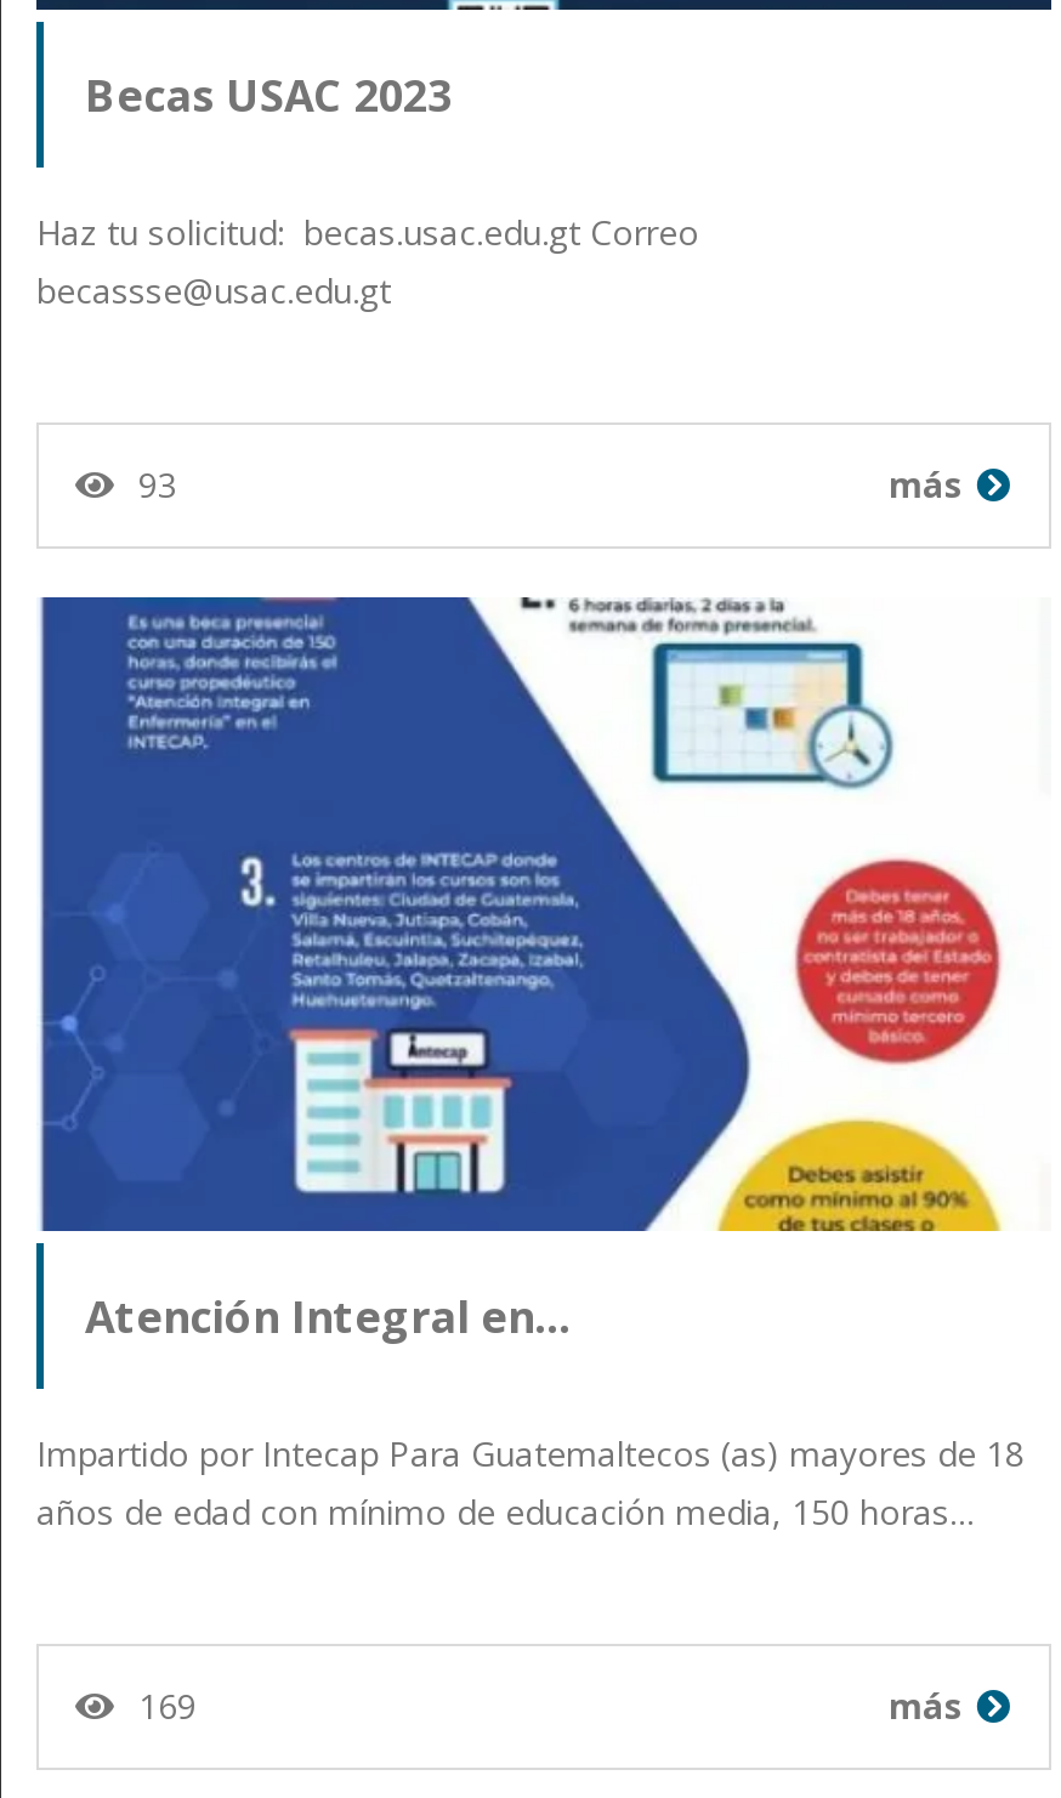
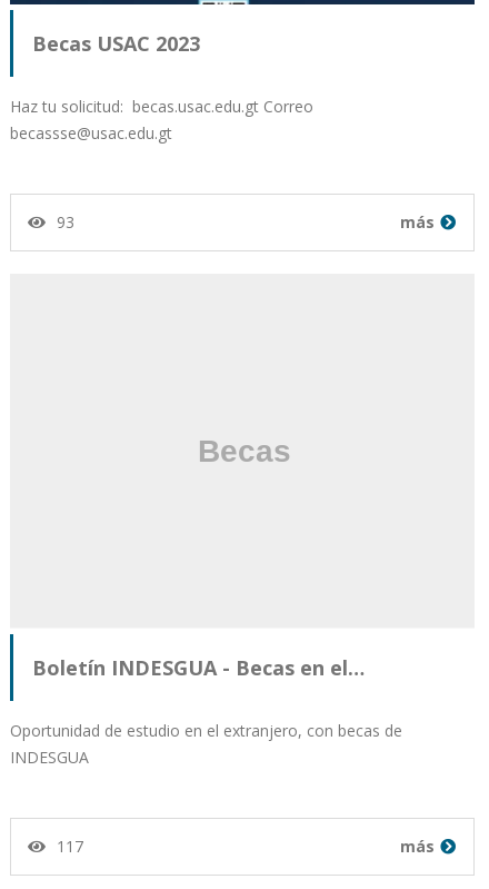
- [image]

- Atención Integral en…
+ Boletín INDESGUA - Becas en el…

- Impartido por Intecap Para Guatemaltecos (as) mayores de 18
- años de edad con mínimo de educación media, 150 horas…
+ Oportunidad de estudio en el extranjero, con becas de
+ INDESGUA

- 169
+ 117
